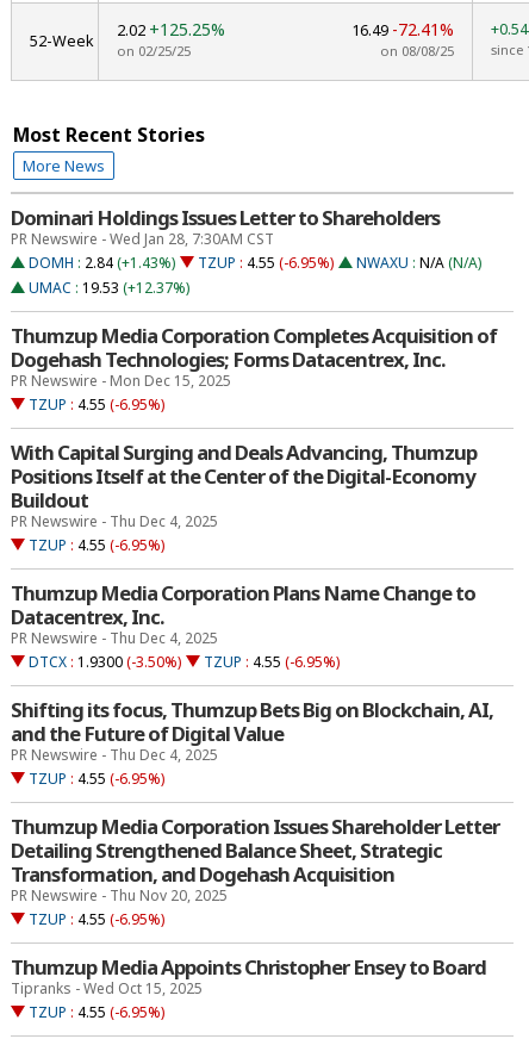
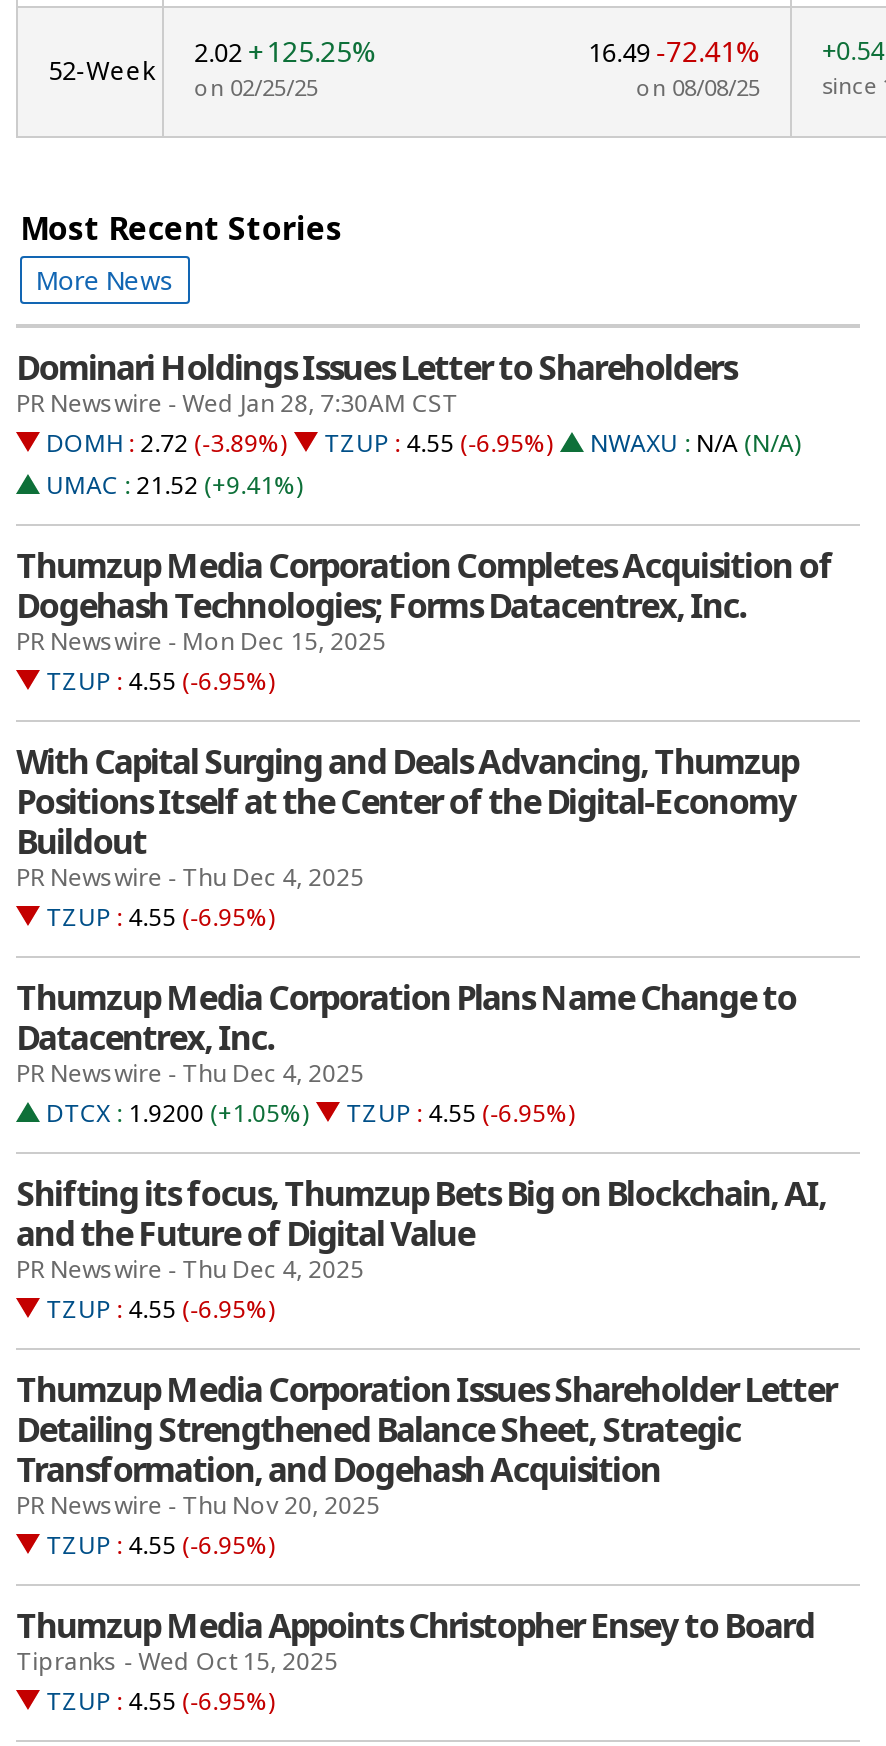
- DOMH : 2.84 (+1.43%) TZUP : 4.55 (-6.95%) NWAXU : N/A (N/A)
+ DOMH : 2.72 (-3.89%) TZUP : 4.55 (-6.95%) NWAXU : N/A (N/A)

- UMAC : 19.53 (+12.37%)
+ UMAC : 21.52 (+9.41%)

- DTCX : 1.9300 (-3.50%) TZUP : 4.55 (-6.95%)
+ DTCX : 1.9200 (+1.05%) TZUP : 4.55 (-6.95%)
